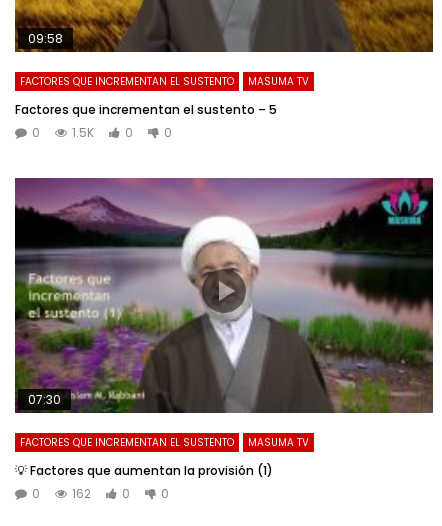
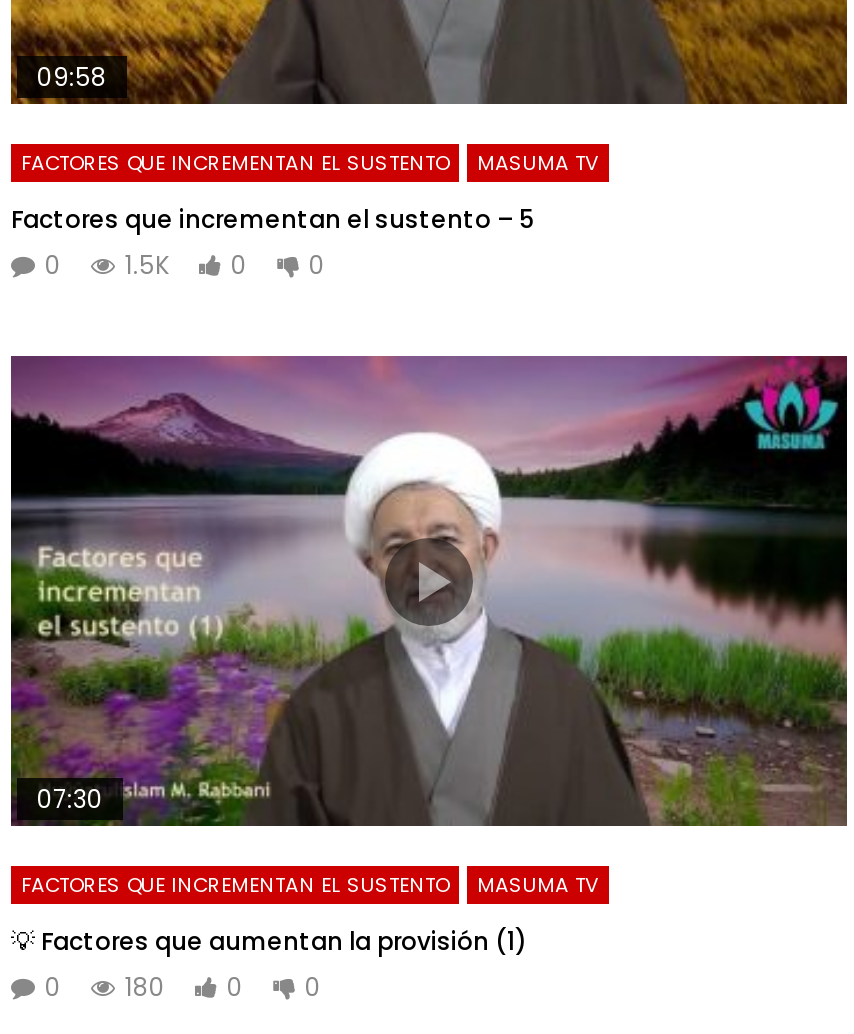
- 0 162 0 0
+ 0 180 0 0
